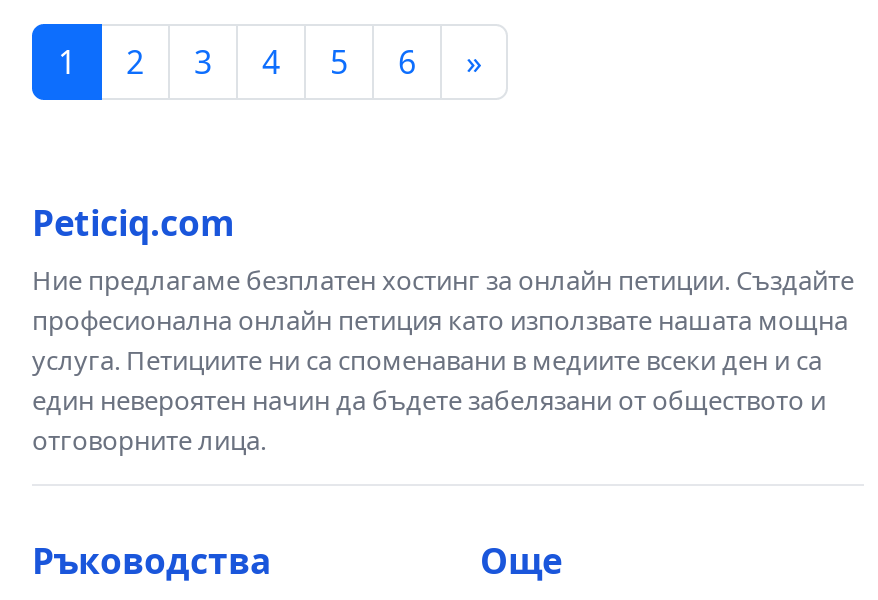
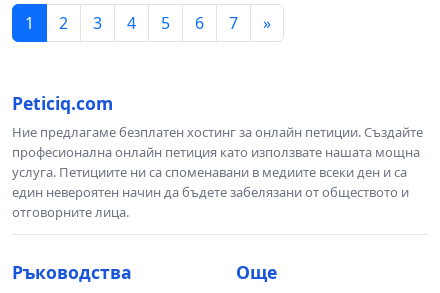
+ 7
